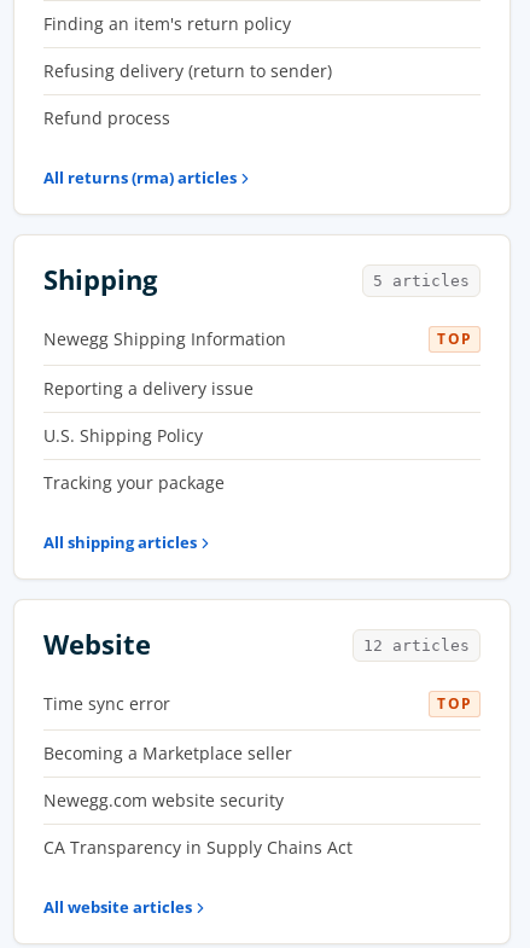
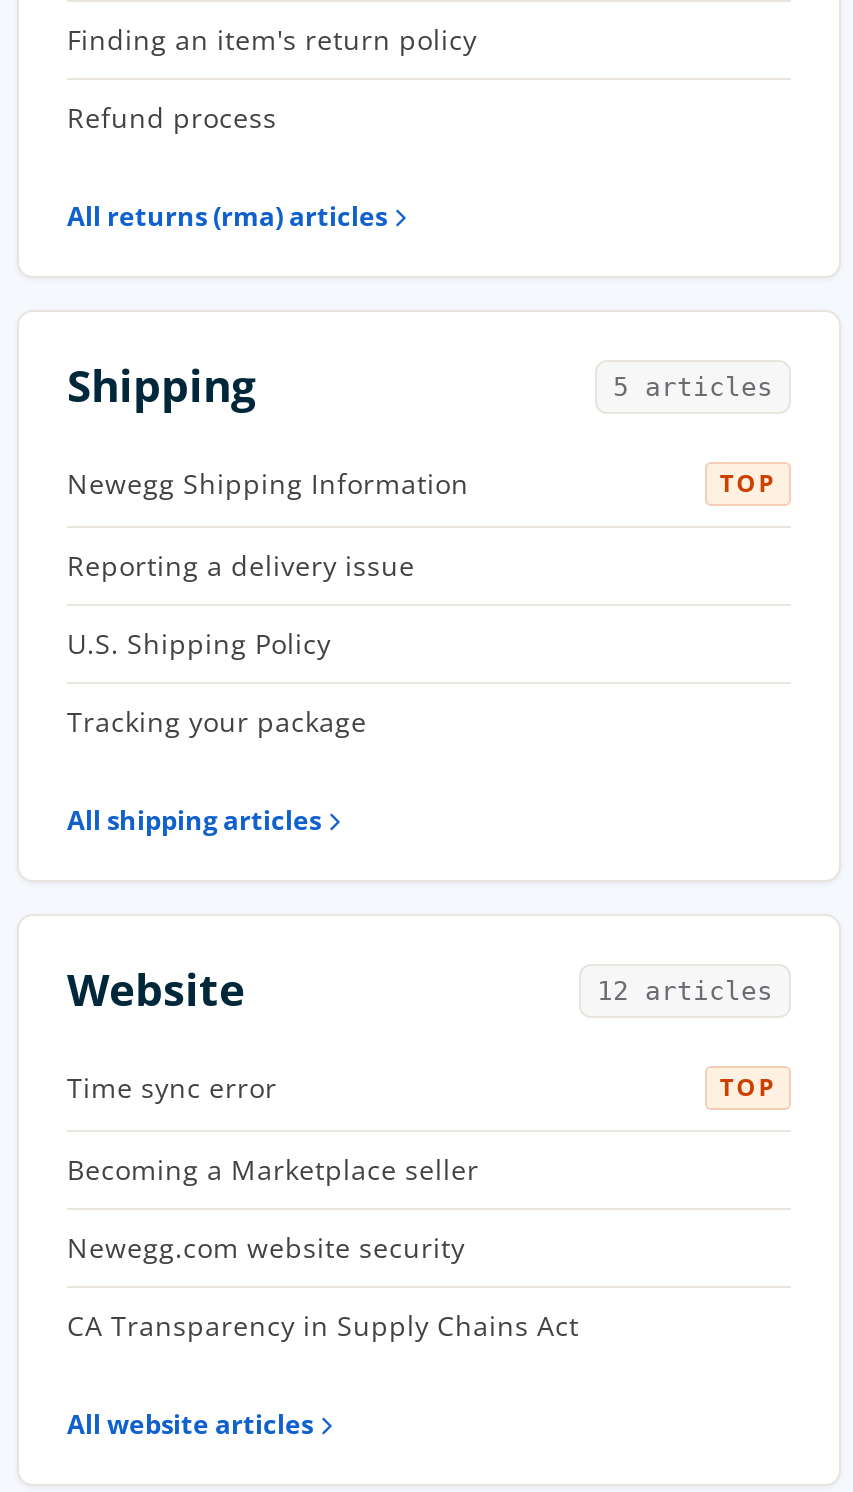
- Refusing delivery (return to sender)
